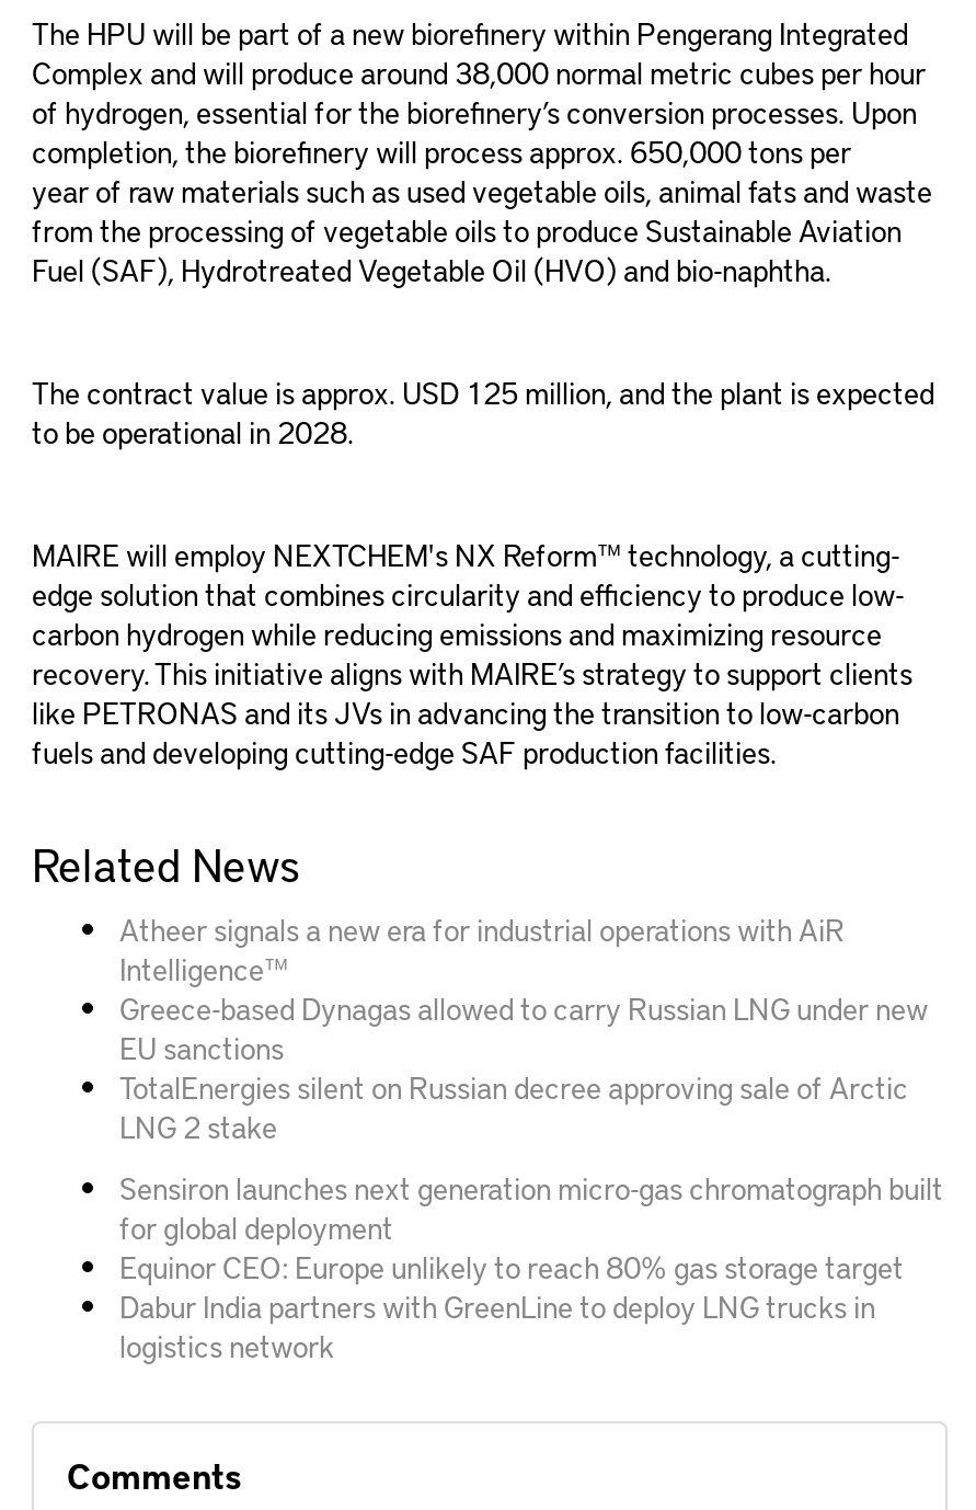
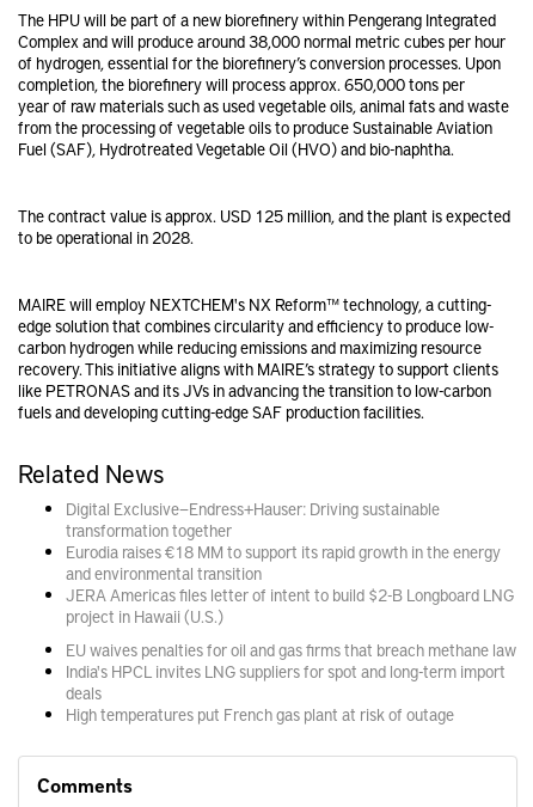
- Atheer signals a new era for industrial operations with AiR
- Intelligence™
- Greece-based Dynagas allowed to carry Russian LNG under new
- EU sanctions
- TotalEnergies silent on Russian decree approving sale of Arctic
- LNG 2 stake
+ Digital Exclusive—Endress+Hauser: Driving sustainable
+ transformation together
+ Eurodia raises €18 MM to support its rapid growth in the energy
+ and environmental transition
+ JERA Americas files letter of intent to build $2-B Longboard LNG
+ project in Hawaii (U.S.)

- Sensiron launches next generation micro-gas chromatograph built
- for global deployment
- Equinor CEO: Europe unlikely to reach 80% gas storage target
- Dabur India partners with GreenLine to deploy LNG trucks in
- logistics network
+ EU waives penalties for oil and gas firms that breach methane law
+ India's HPCL invites LNG suppliers for spot and long-term import
+ deals
+ High temperatures put French gas plant at risk of outage
